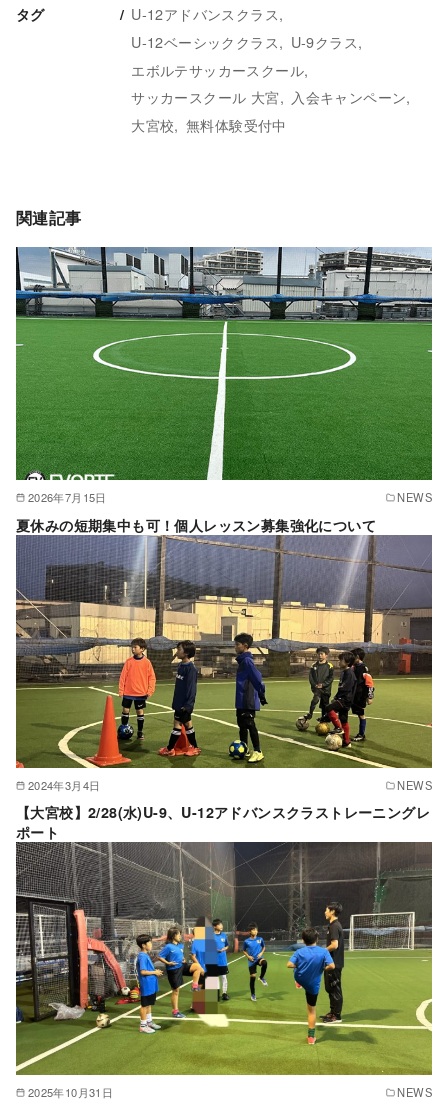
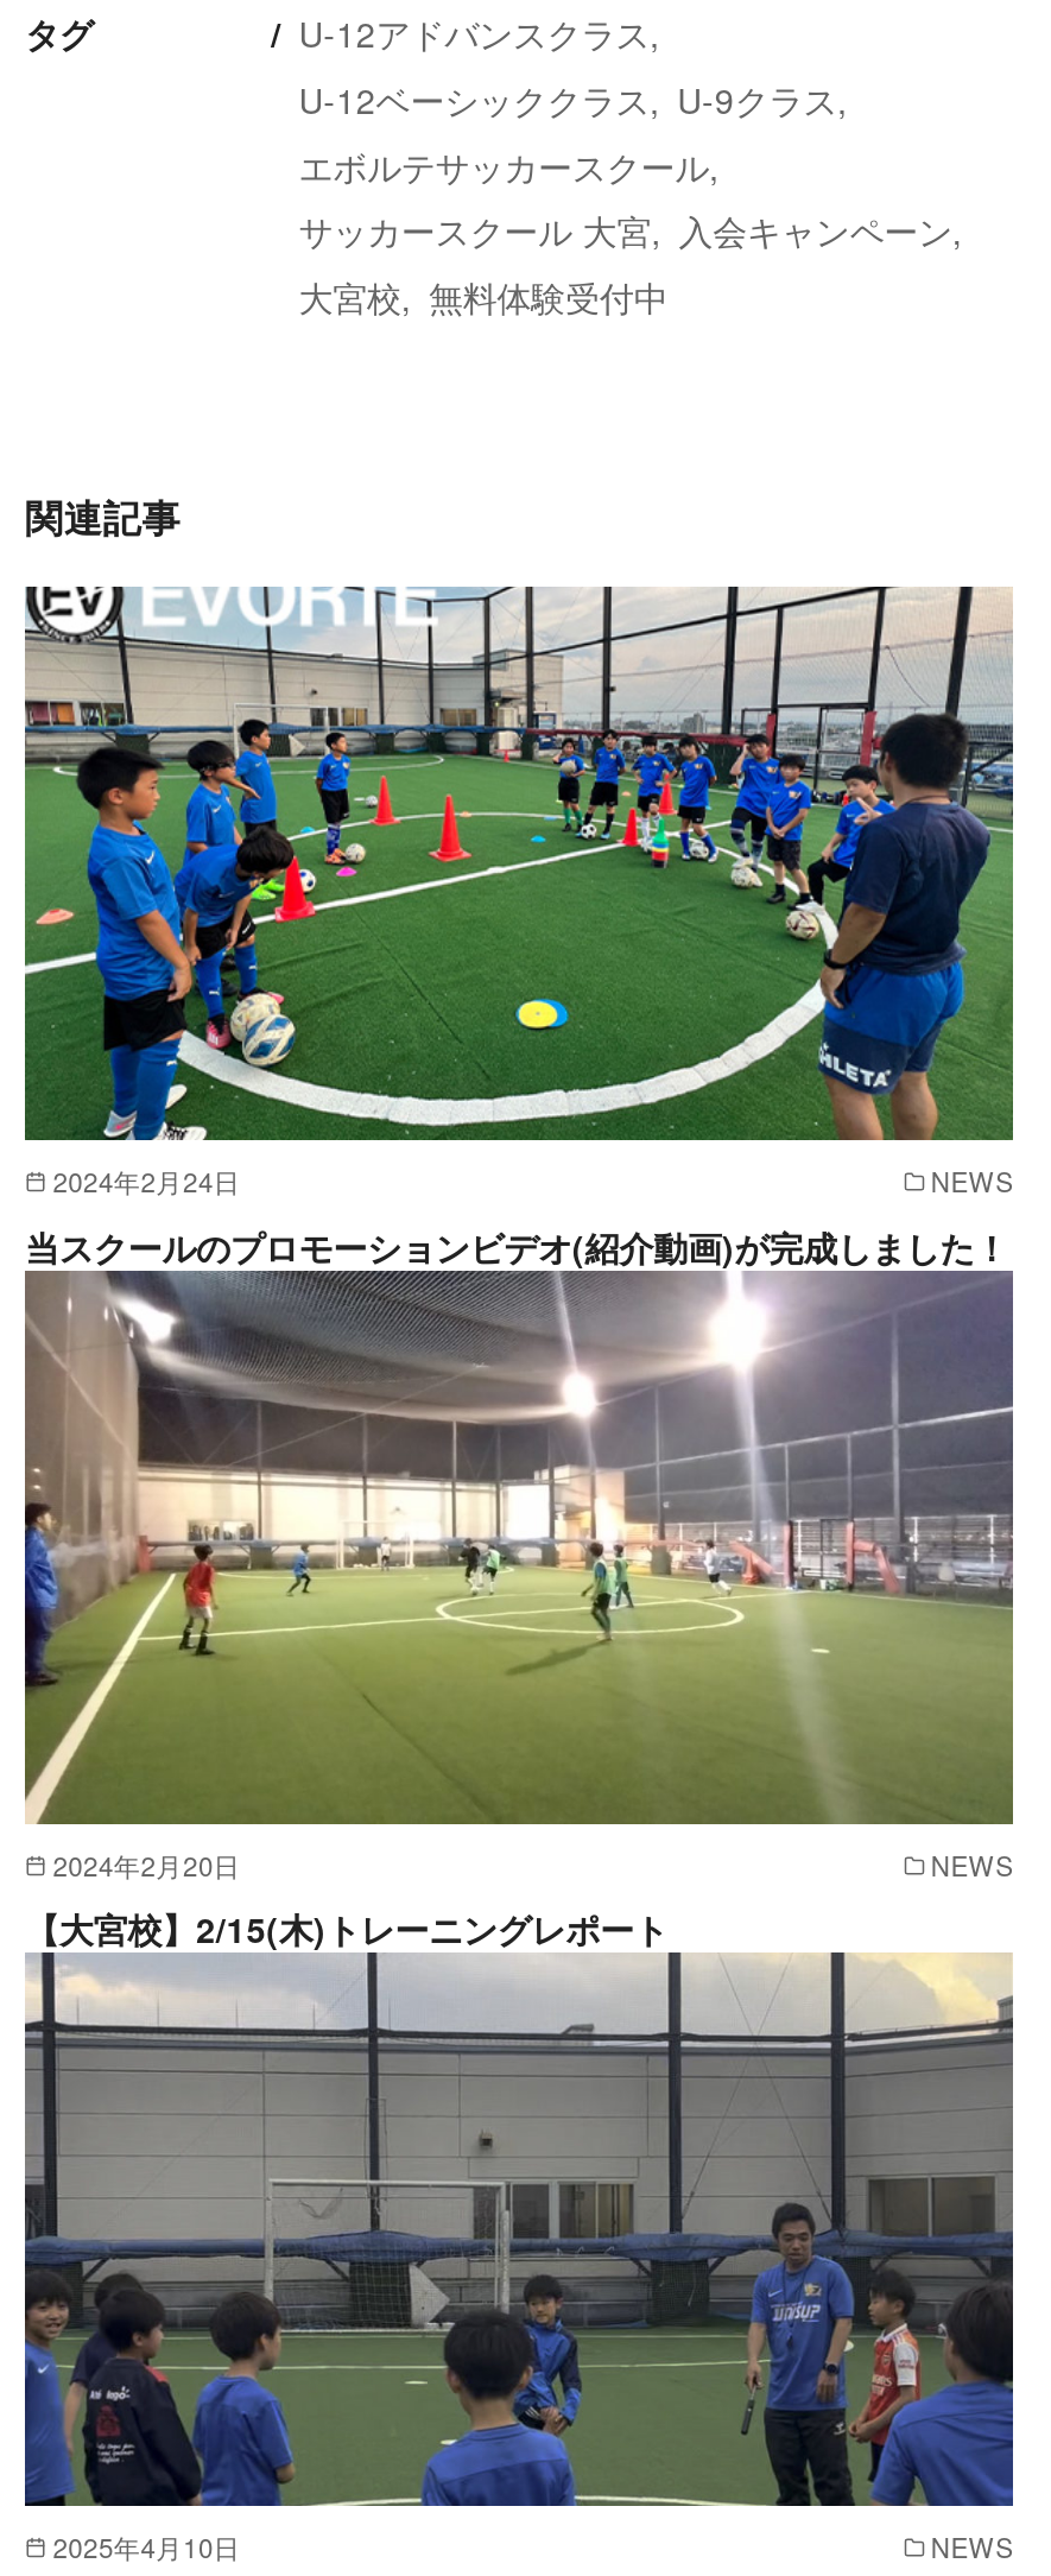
- [image]
- 2026年7月15日
+ [image]
+ 2024年2月24日

- 夏休みの短期集中も可！個人レッスン募集強化について
+ 当スクールのプロモーションビデオ(紹介動画)が完成しました！

- [image]
- 2024年3月4日
+ [image]
+ 2024年2月20日

- 【大宮校】2/28(水)U-9、U-12アドバンスクラストレーニングレ
- ポート
+ 【大宮校】2/15(木)トレーニングレポート

- [image]
- 2025年10月31日
+ [image]
+ 2025年4月10日
